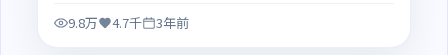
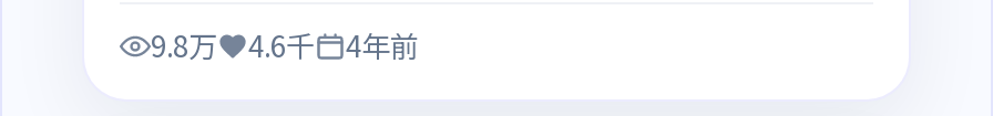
- 4.7千
+ 4.6千

- 3年前
+ 4年前
